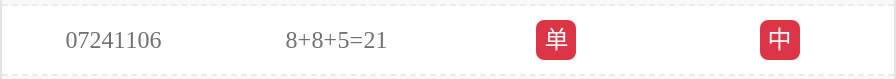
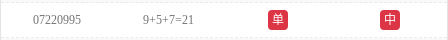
- 07241106
+ 07220995

- 8+8+5=21
+ 9+5+7=21
